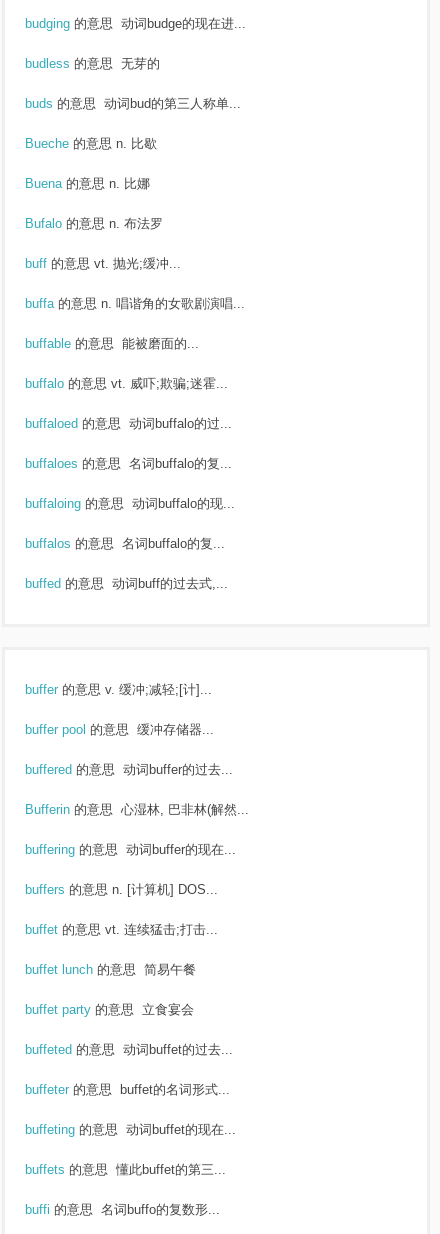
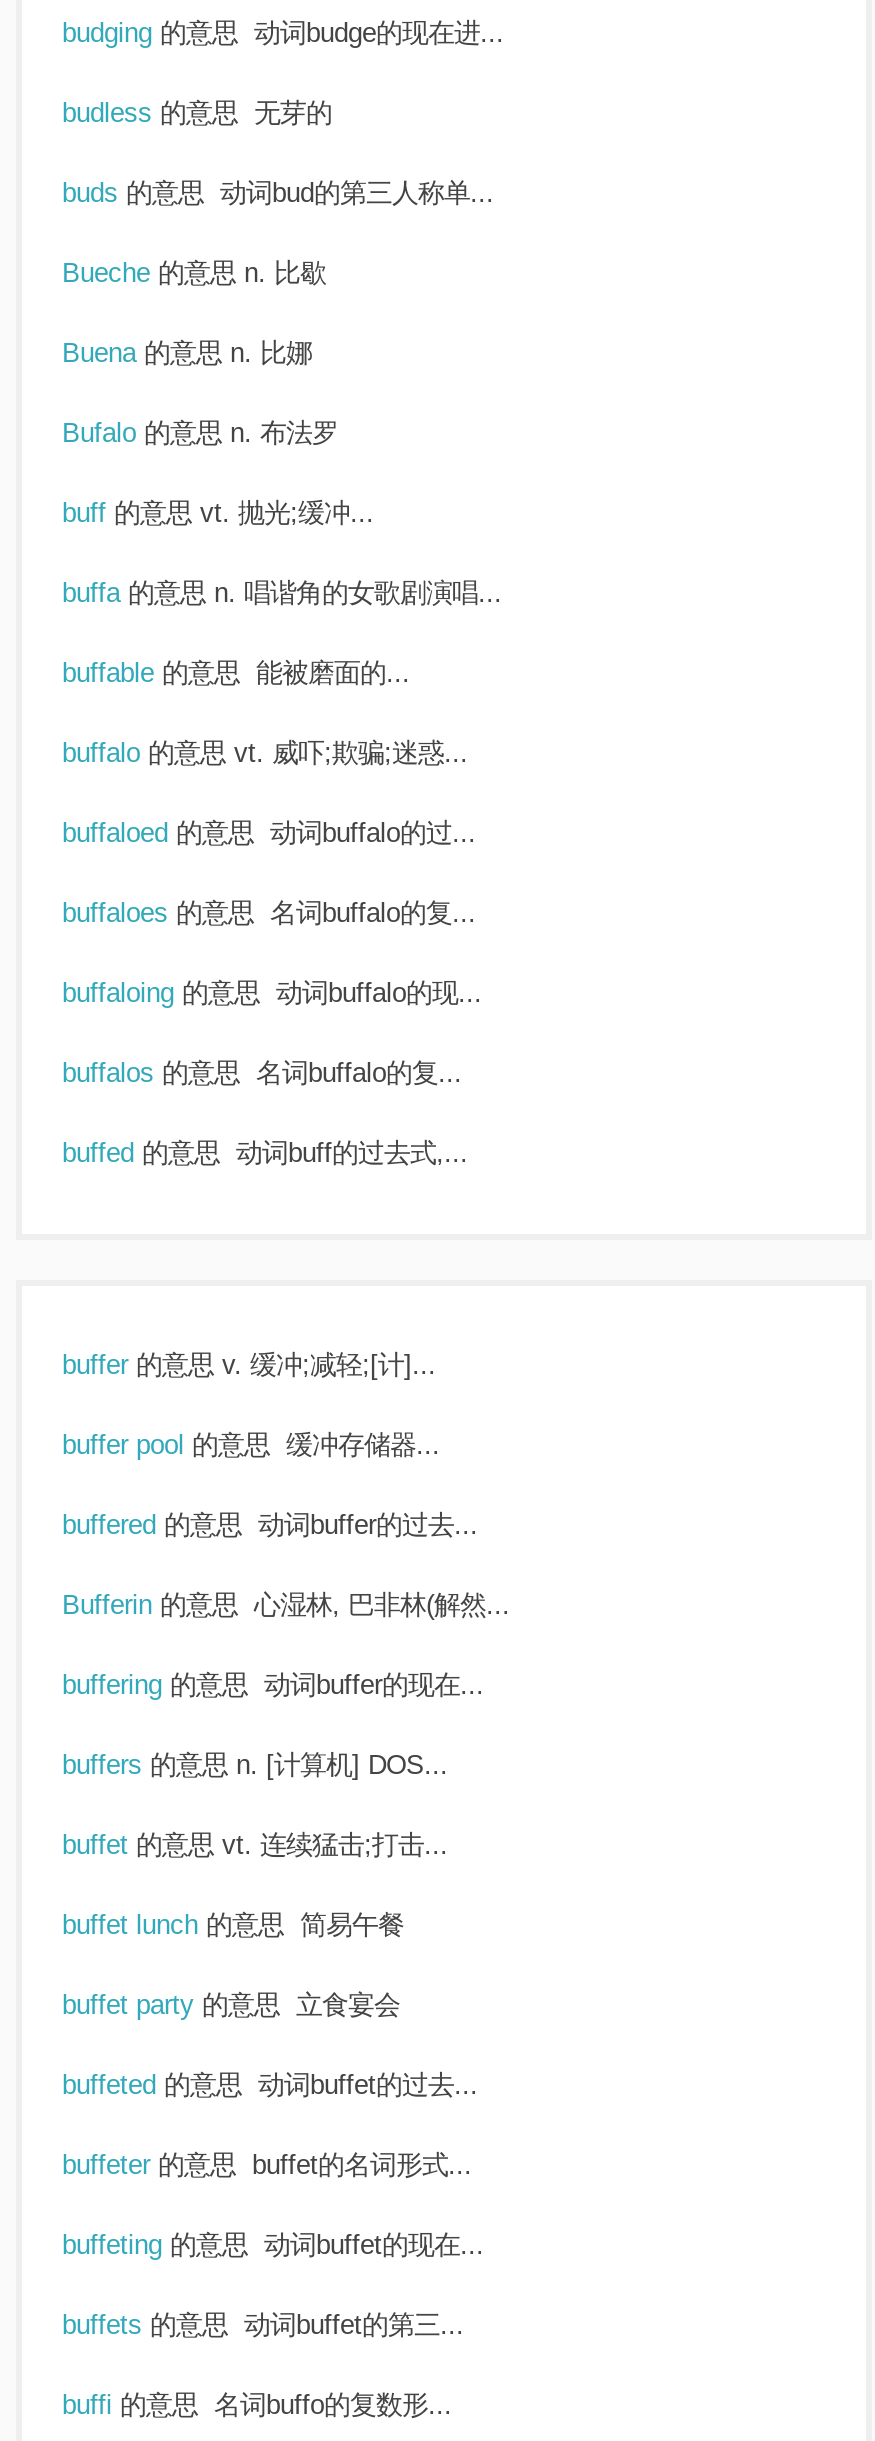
- buffalo的意思 vt. 威吓;欺骗;迷霍...
+ buffalo的意思 vt. 威吓;欺骗;迷惑...

- buffets的意思 懂此buffet的第三...
+ buffets的意思 动词buffet的第三...
